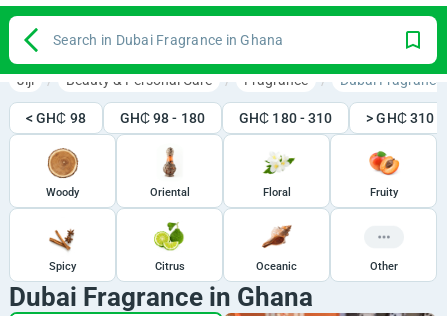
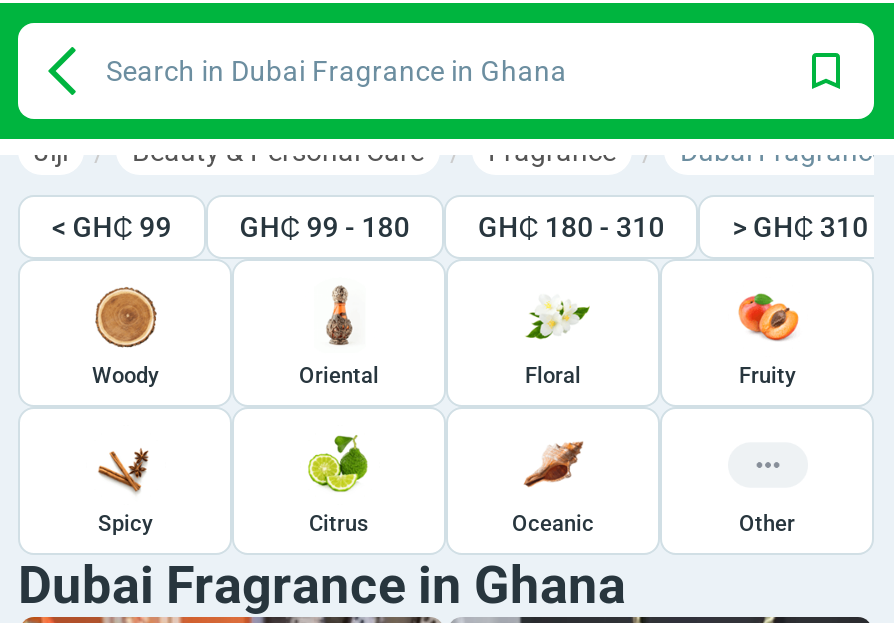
- < GH₵ 98
+ < GH₵ 99

- GH₵ 98 - 180
+ GH₵ 99 - 180
